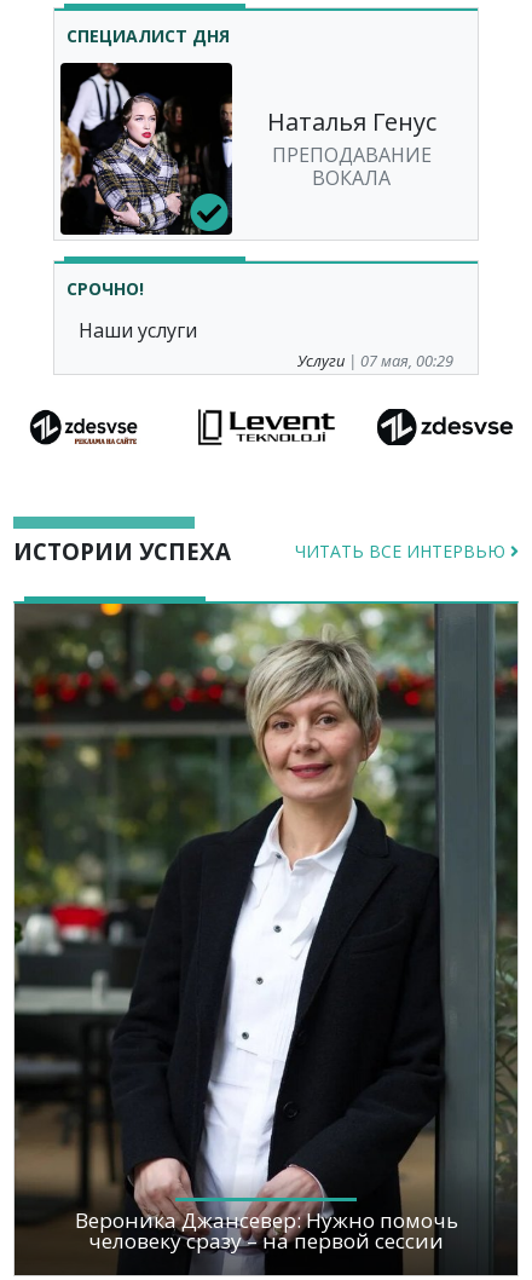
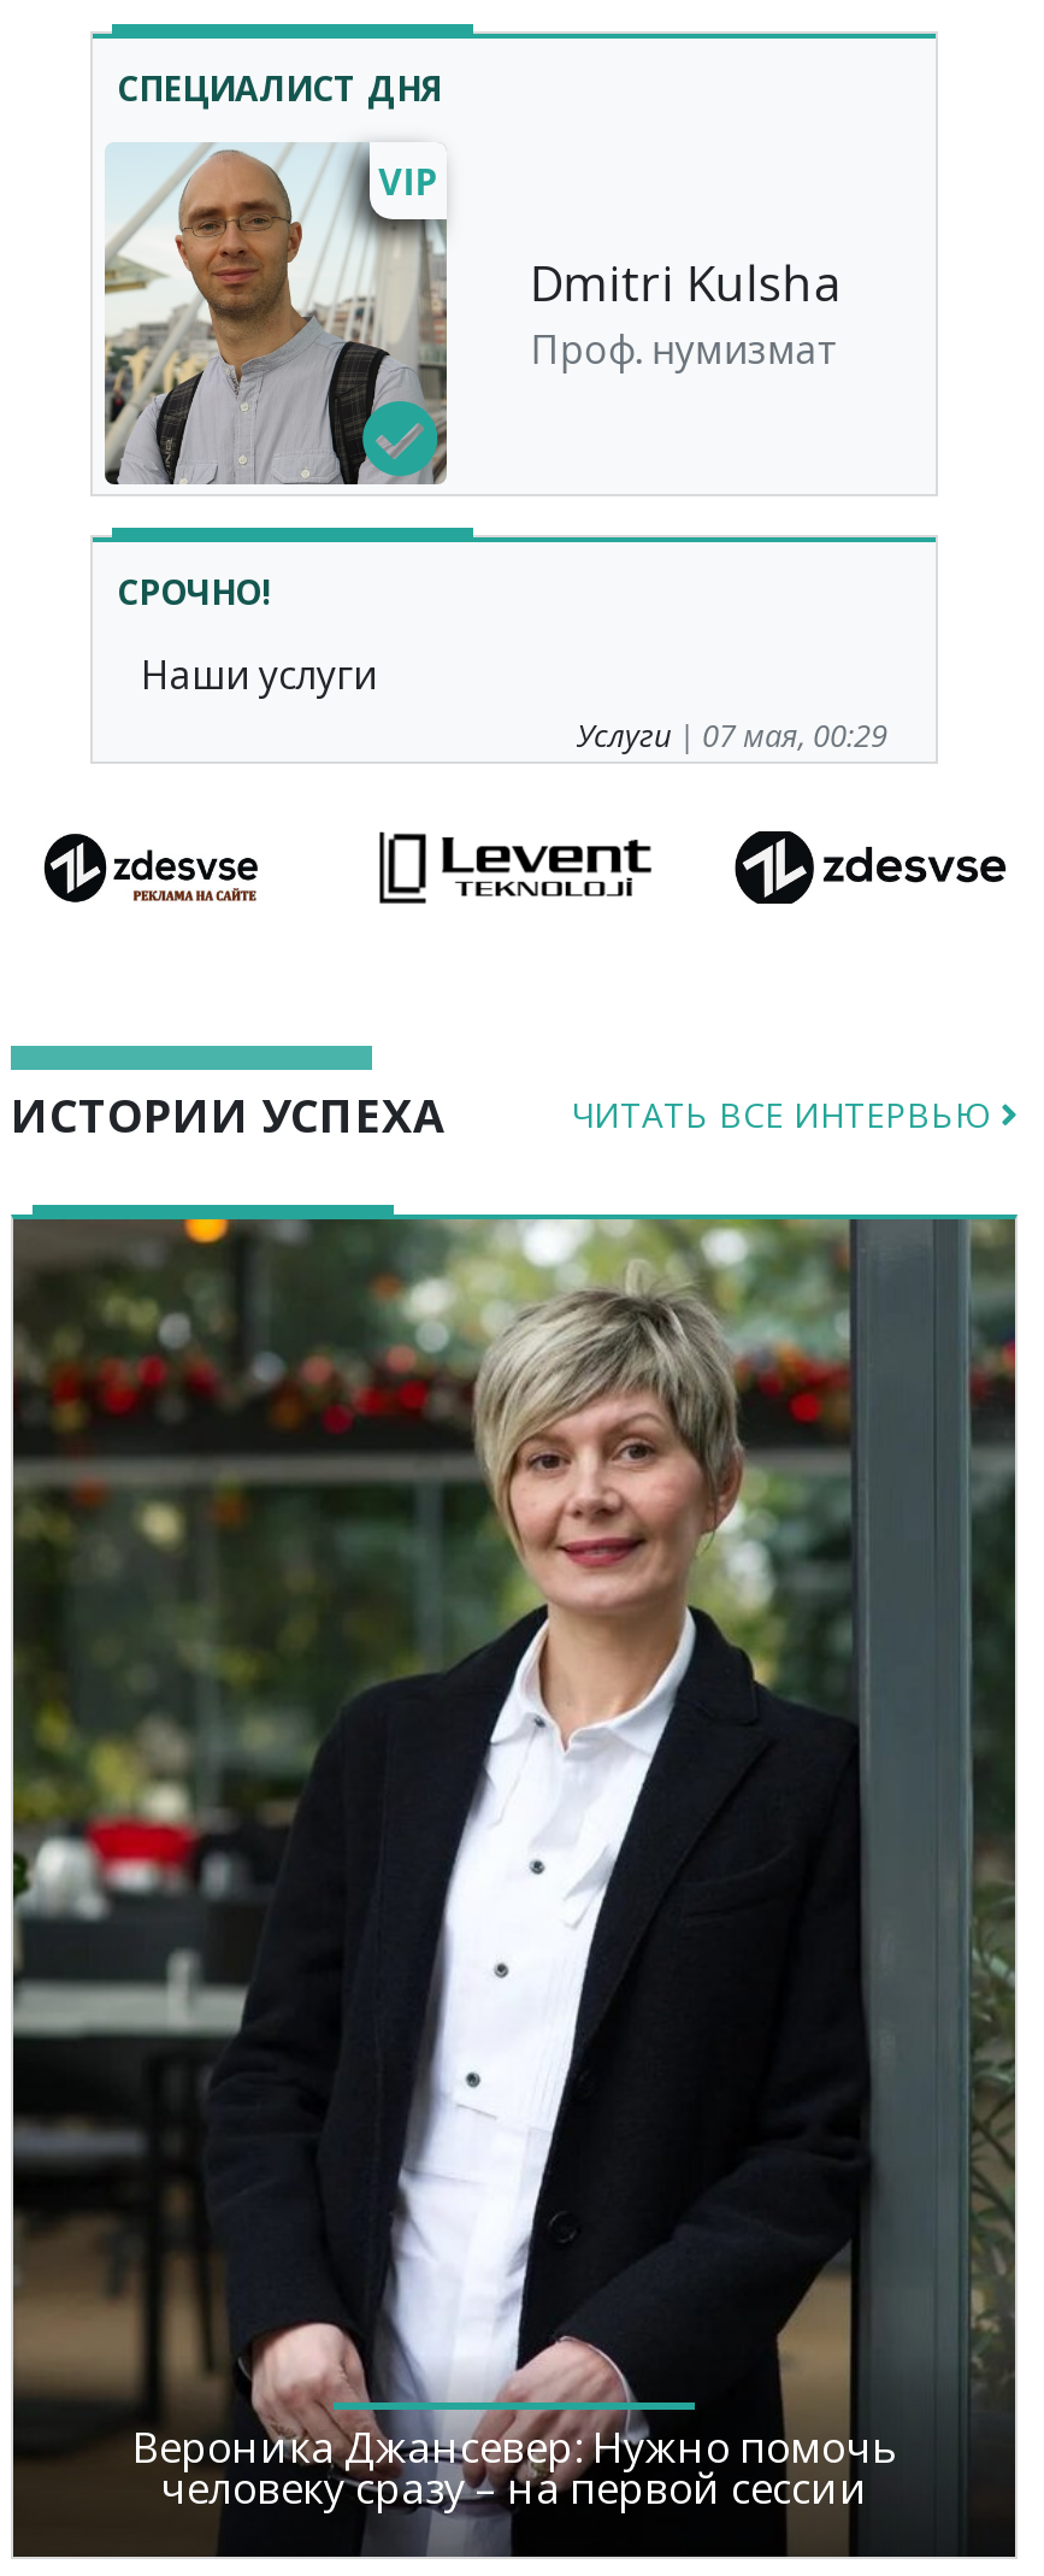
- [image]
- Наталья Генус
- ПРЕПОДАВАНИЕ
- ВОКАЛА
+ [image]
+ VIP
+ Dmitri Kulsha
+ Проф. нумизмат
